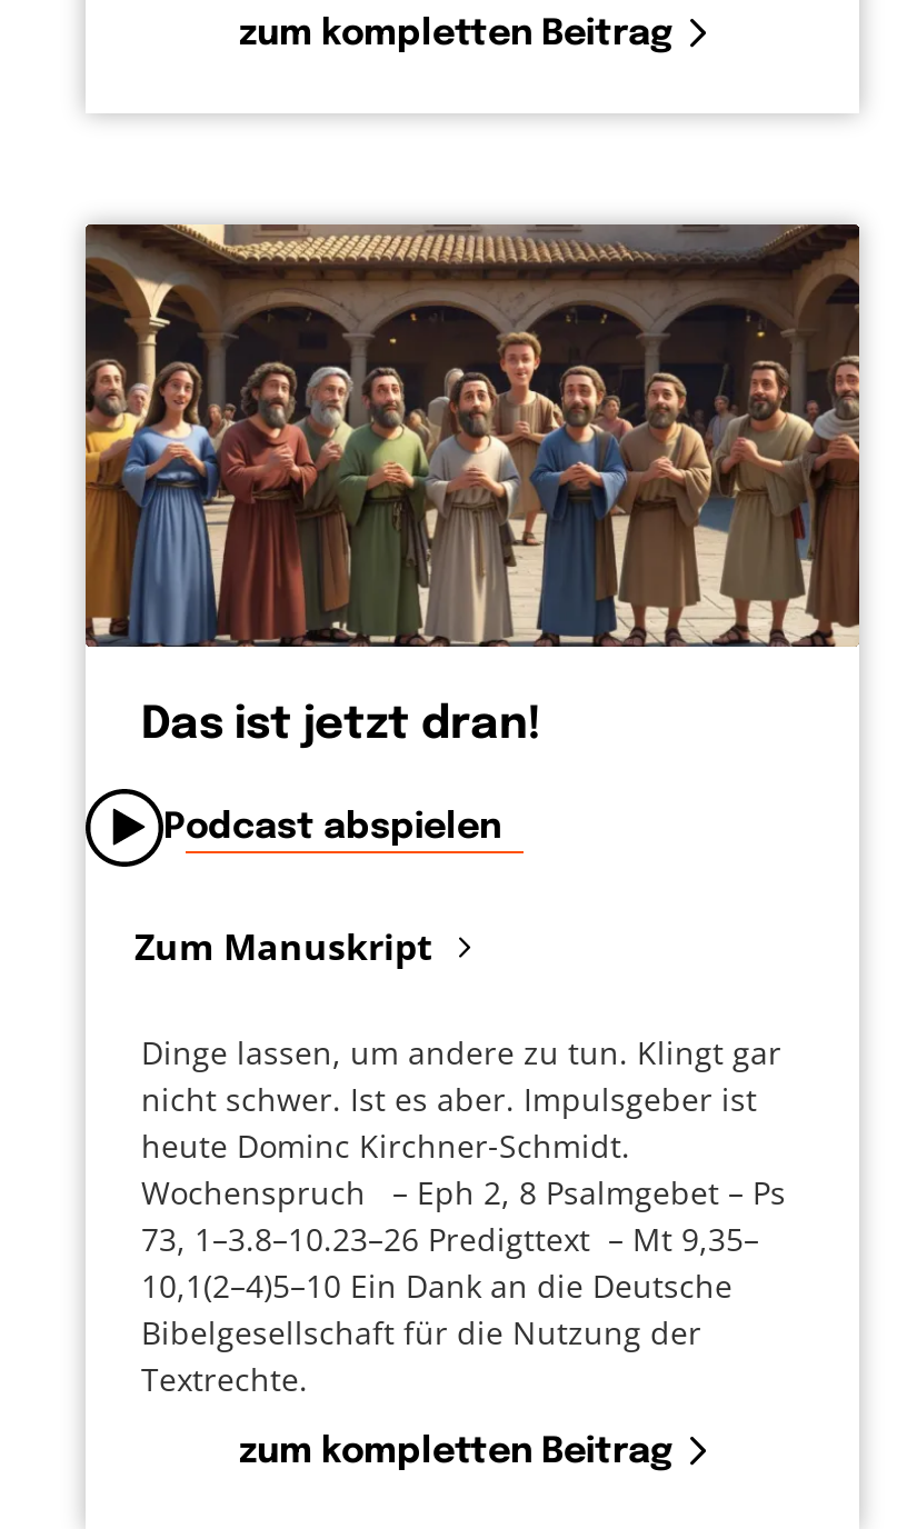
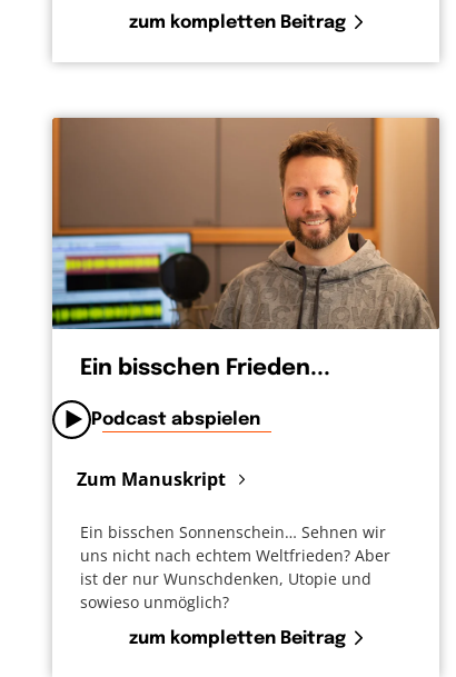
- [image]
- Das ist jetzt dran!
+ [image]
+ Ein bisschen Frieden...

- Dinge lassen, um andere zu tun. Klingt gar
- nicht schwer. Ist es aber. Impulsgeber ist
- heute Dominc Kirchner-Schmidt.
- Wochenspruch – Eph 2, 8 Psalmgebet – Ps
- 73, 1–3.8–10.23–26 Predigttext – Mt 9,35–
- 10,1(2–4)5–10 Ein Dank an die Deutsche
- Bibelgesellschaft für die Nutzung der
- Textrechte.
+ Ein bisschen Sonnenschein… Sehnen wir
+ uns nicht nach echtem Weltfrieden? Aber
+ ist der nur Wunschdenken, Utopie und
+ sowieso unmöglich?
